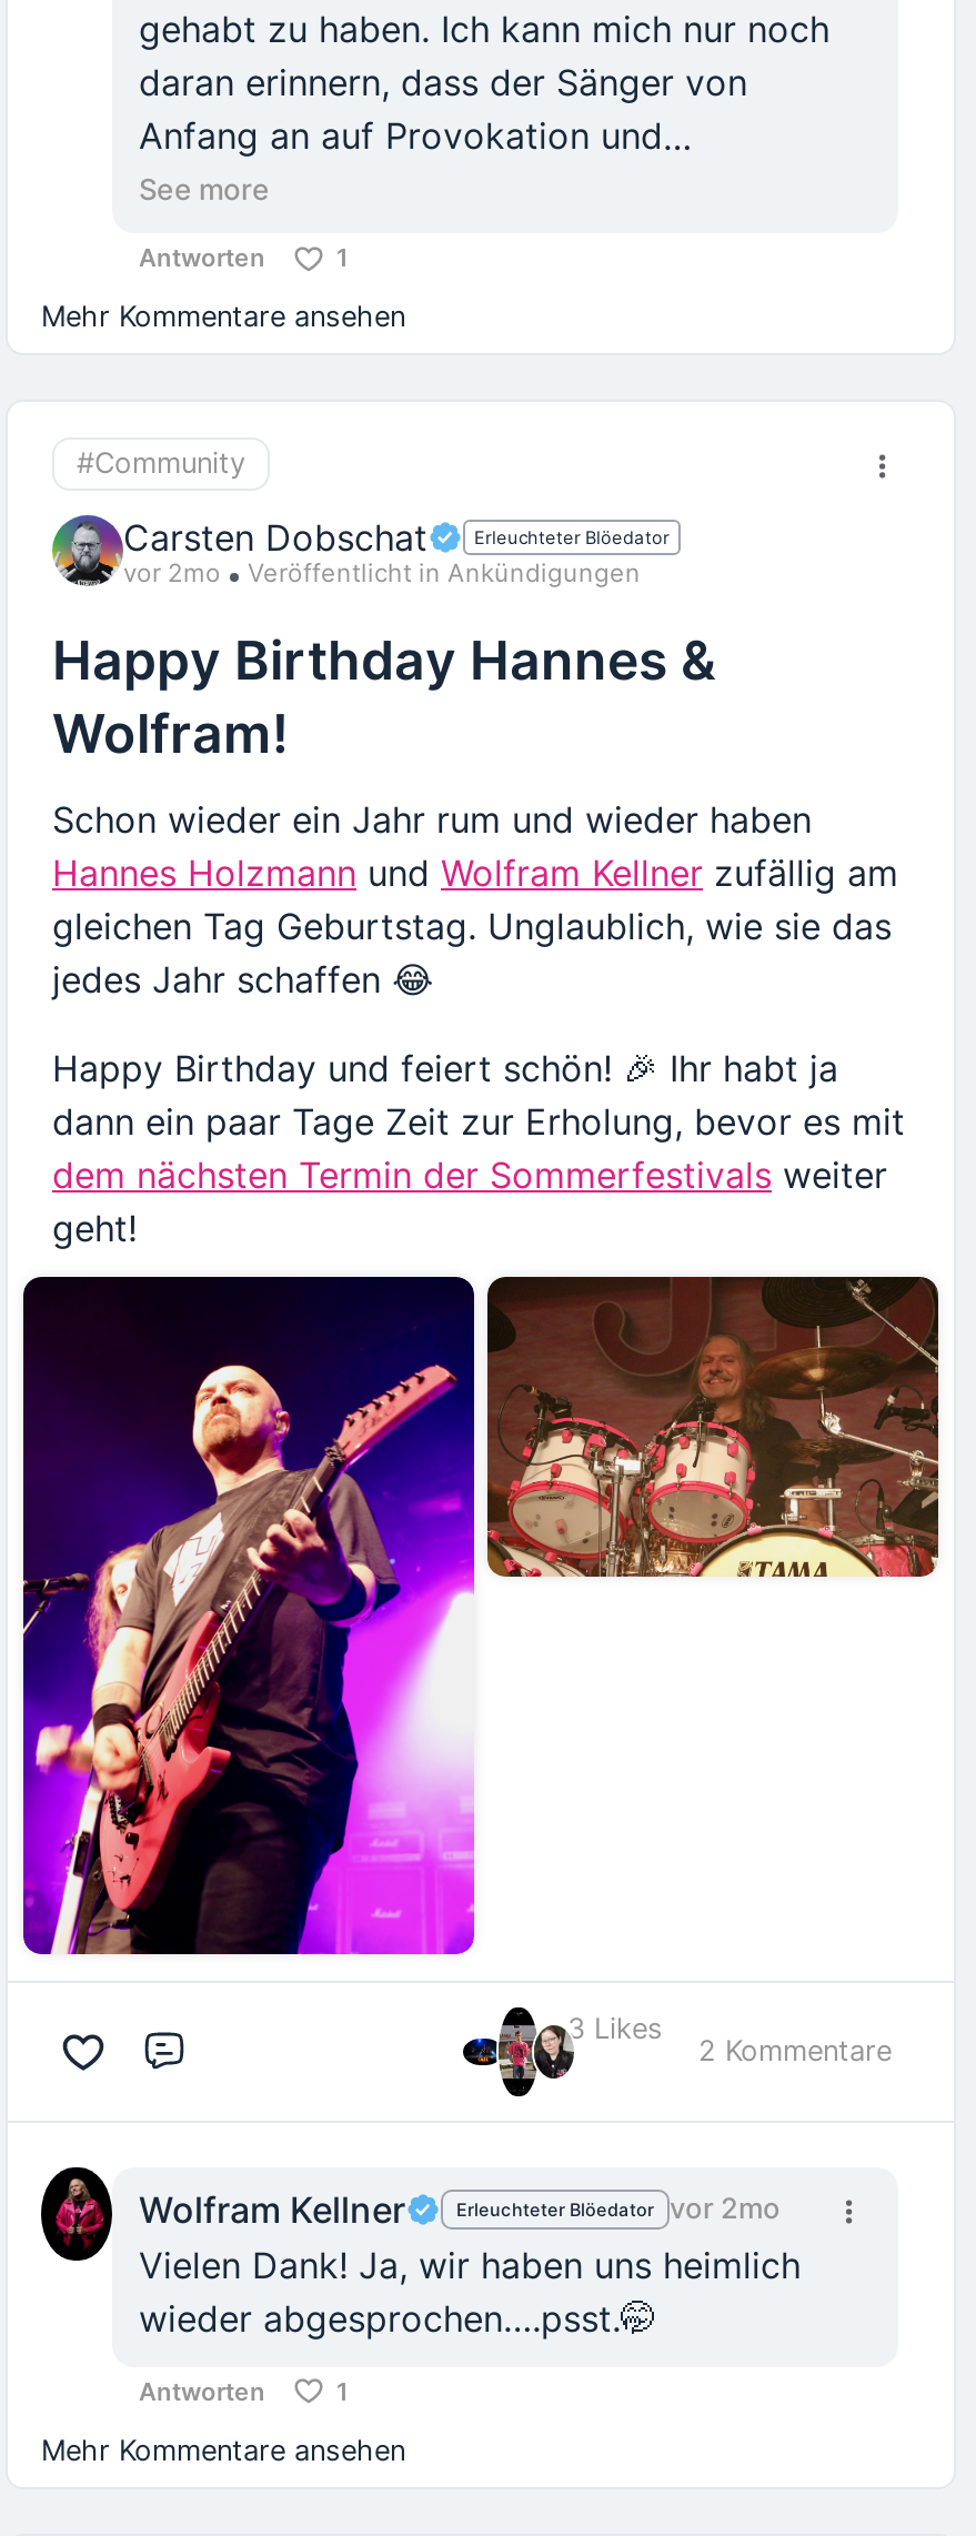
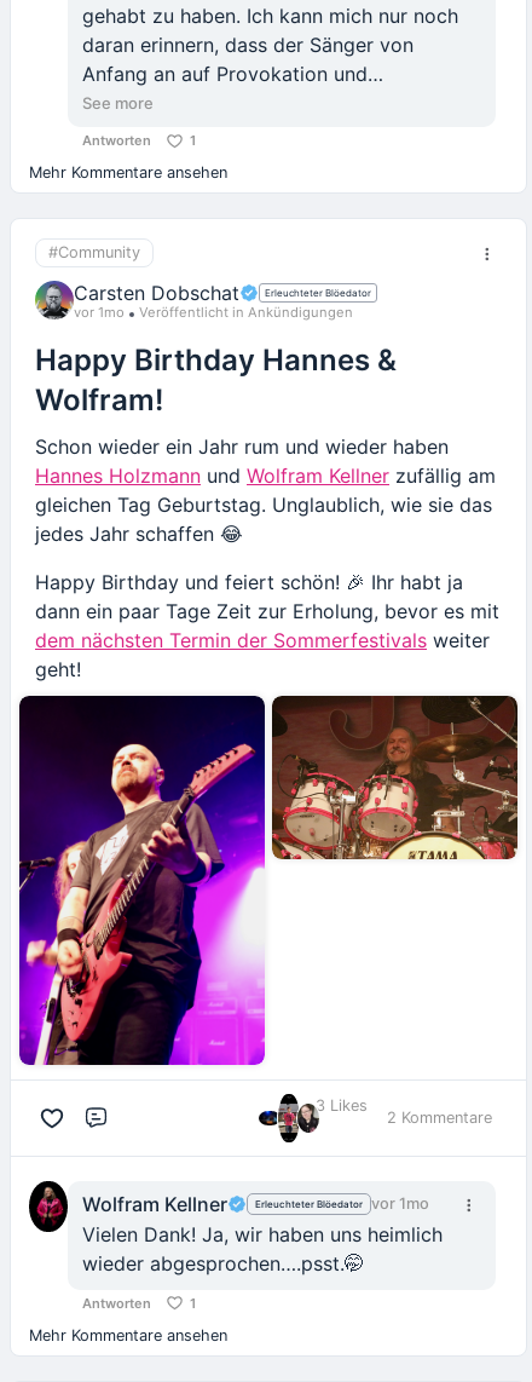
- vor 2mo Veröffentlicht in Ankündigungen
+ vor 1mo Veröffentlicht in Ankündigungen

- Erleuchteter Blöedator vor 2mo
+ Erleuchteter Blöedator vor 1mo
